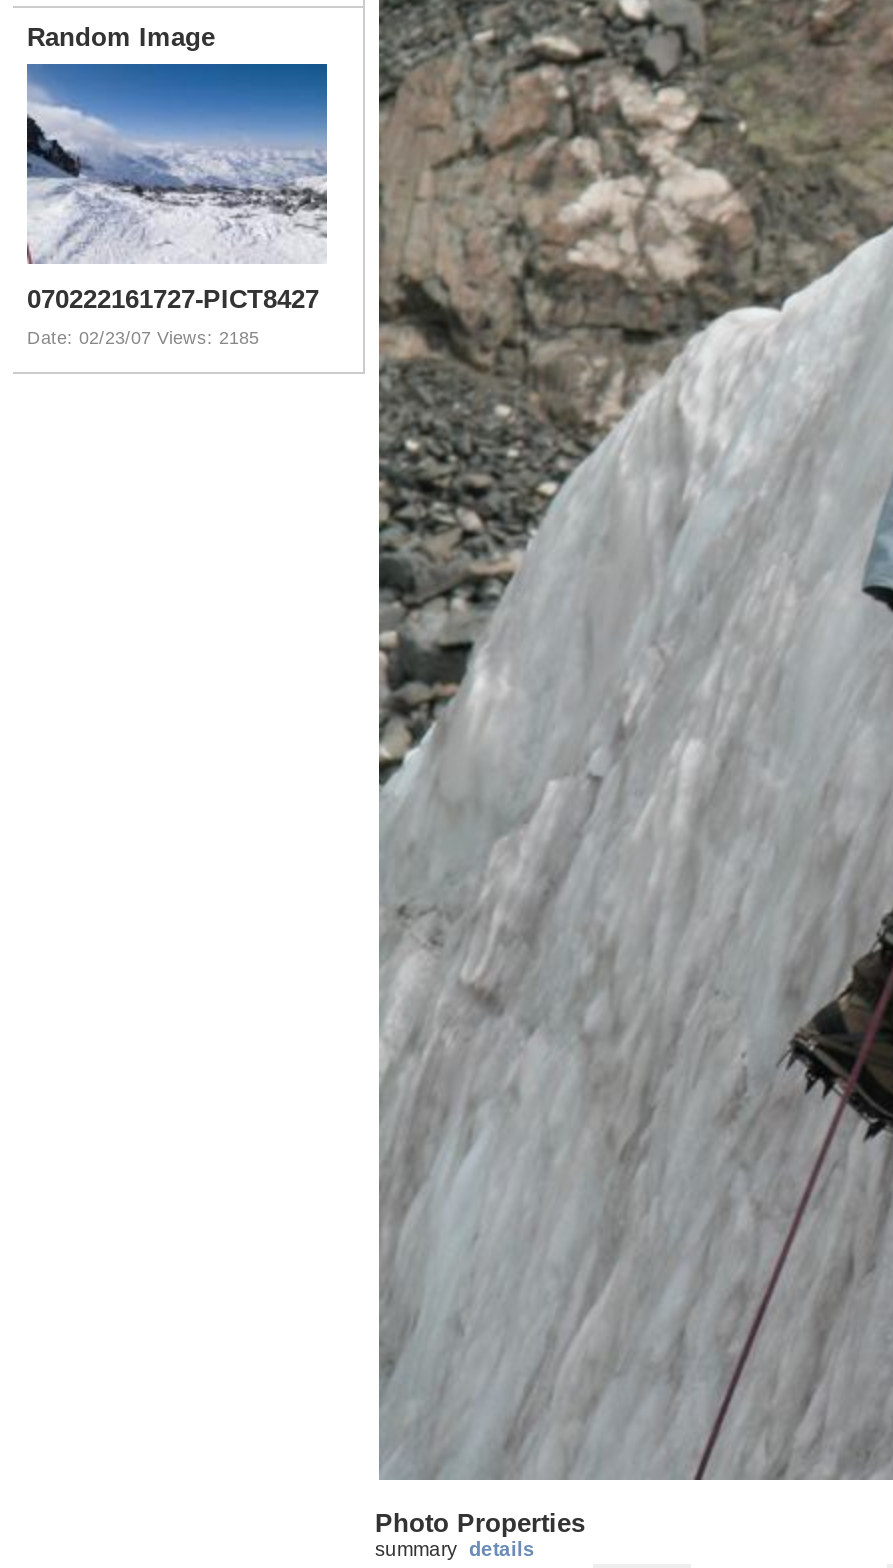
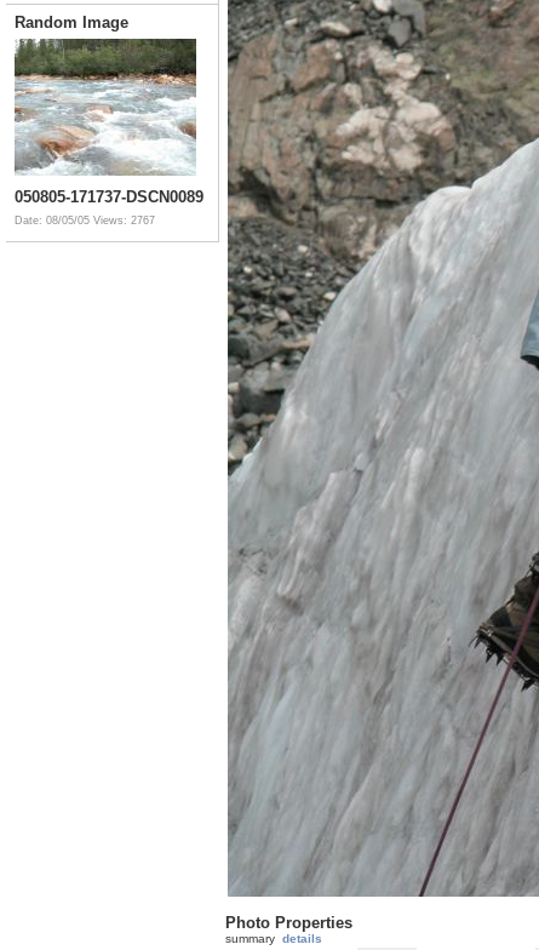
- [image]
- 070222161727-PICT8427
+ [image]
+ 050805-171737-DSCN0089

- Date: 02/23/07 Views: 2185
+ Date: 08/05/05 Views: 2767
